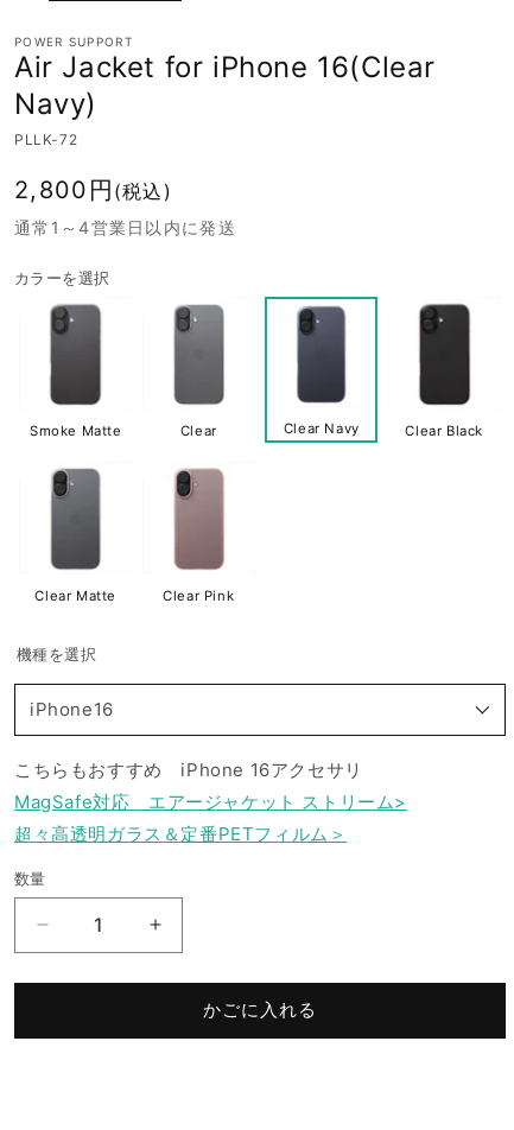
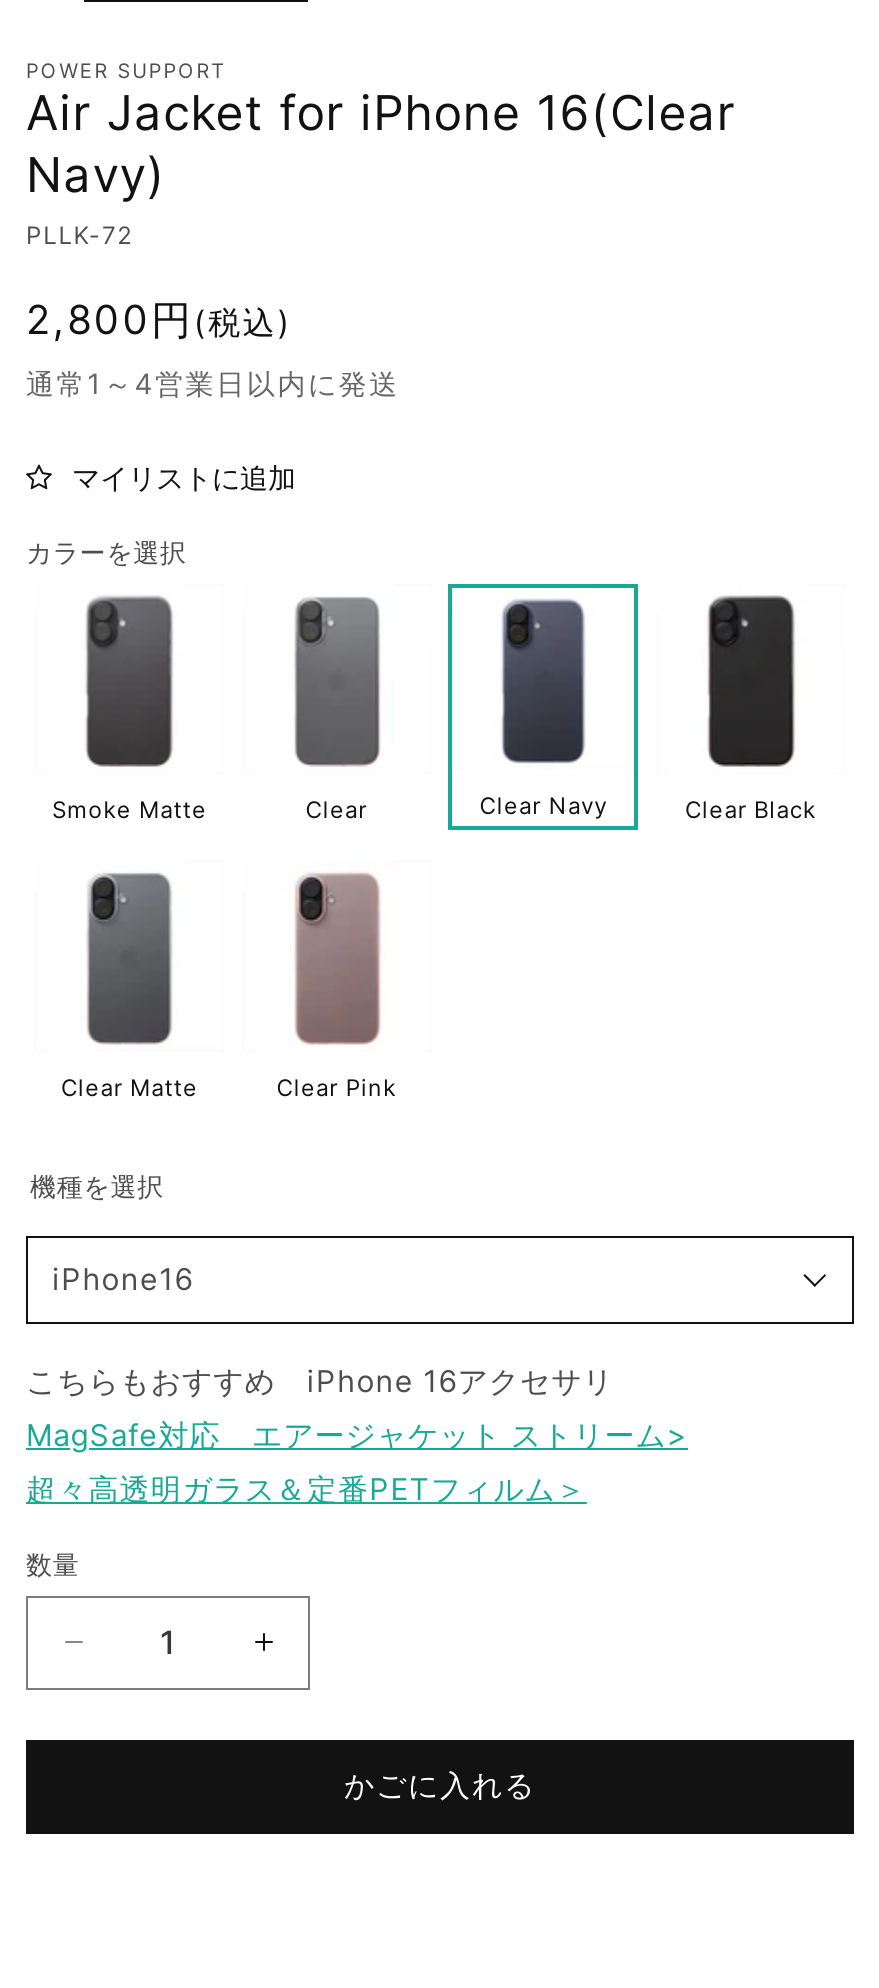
+ マイリストに追加
